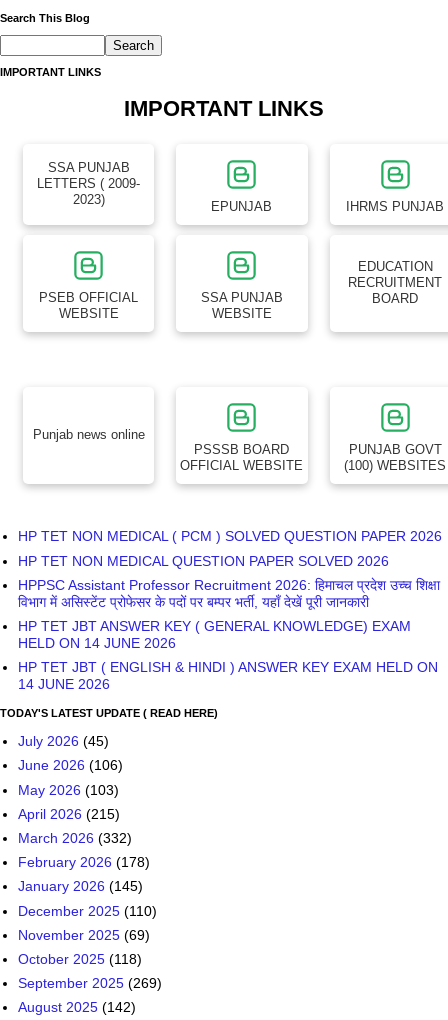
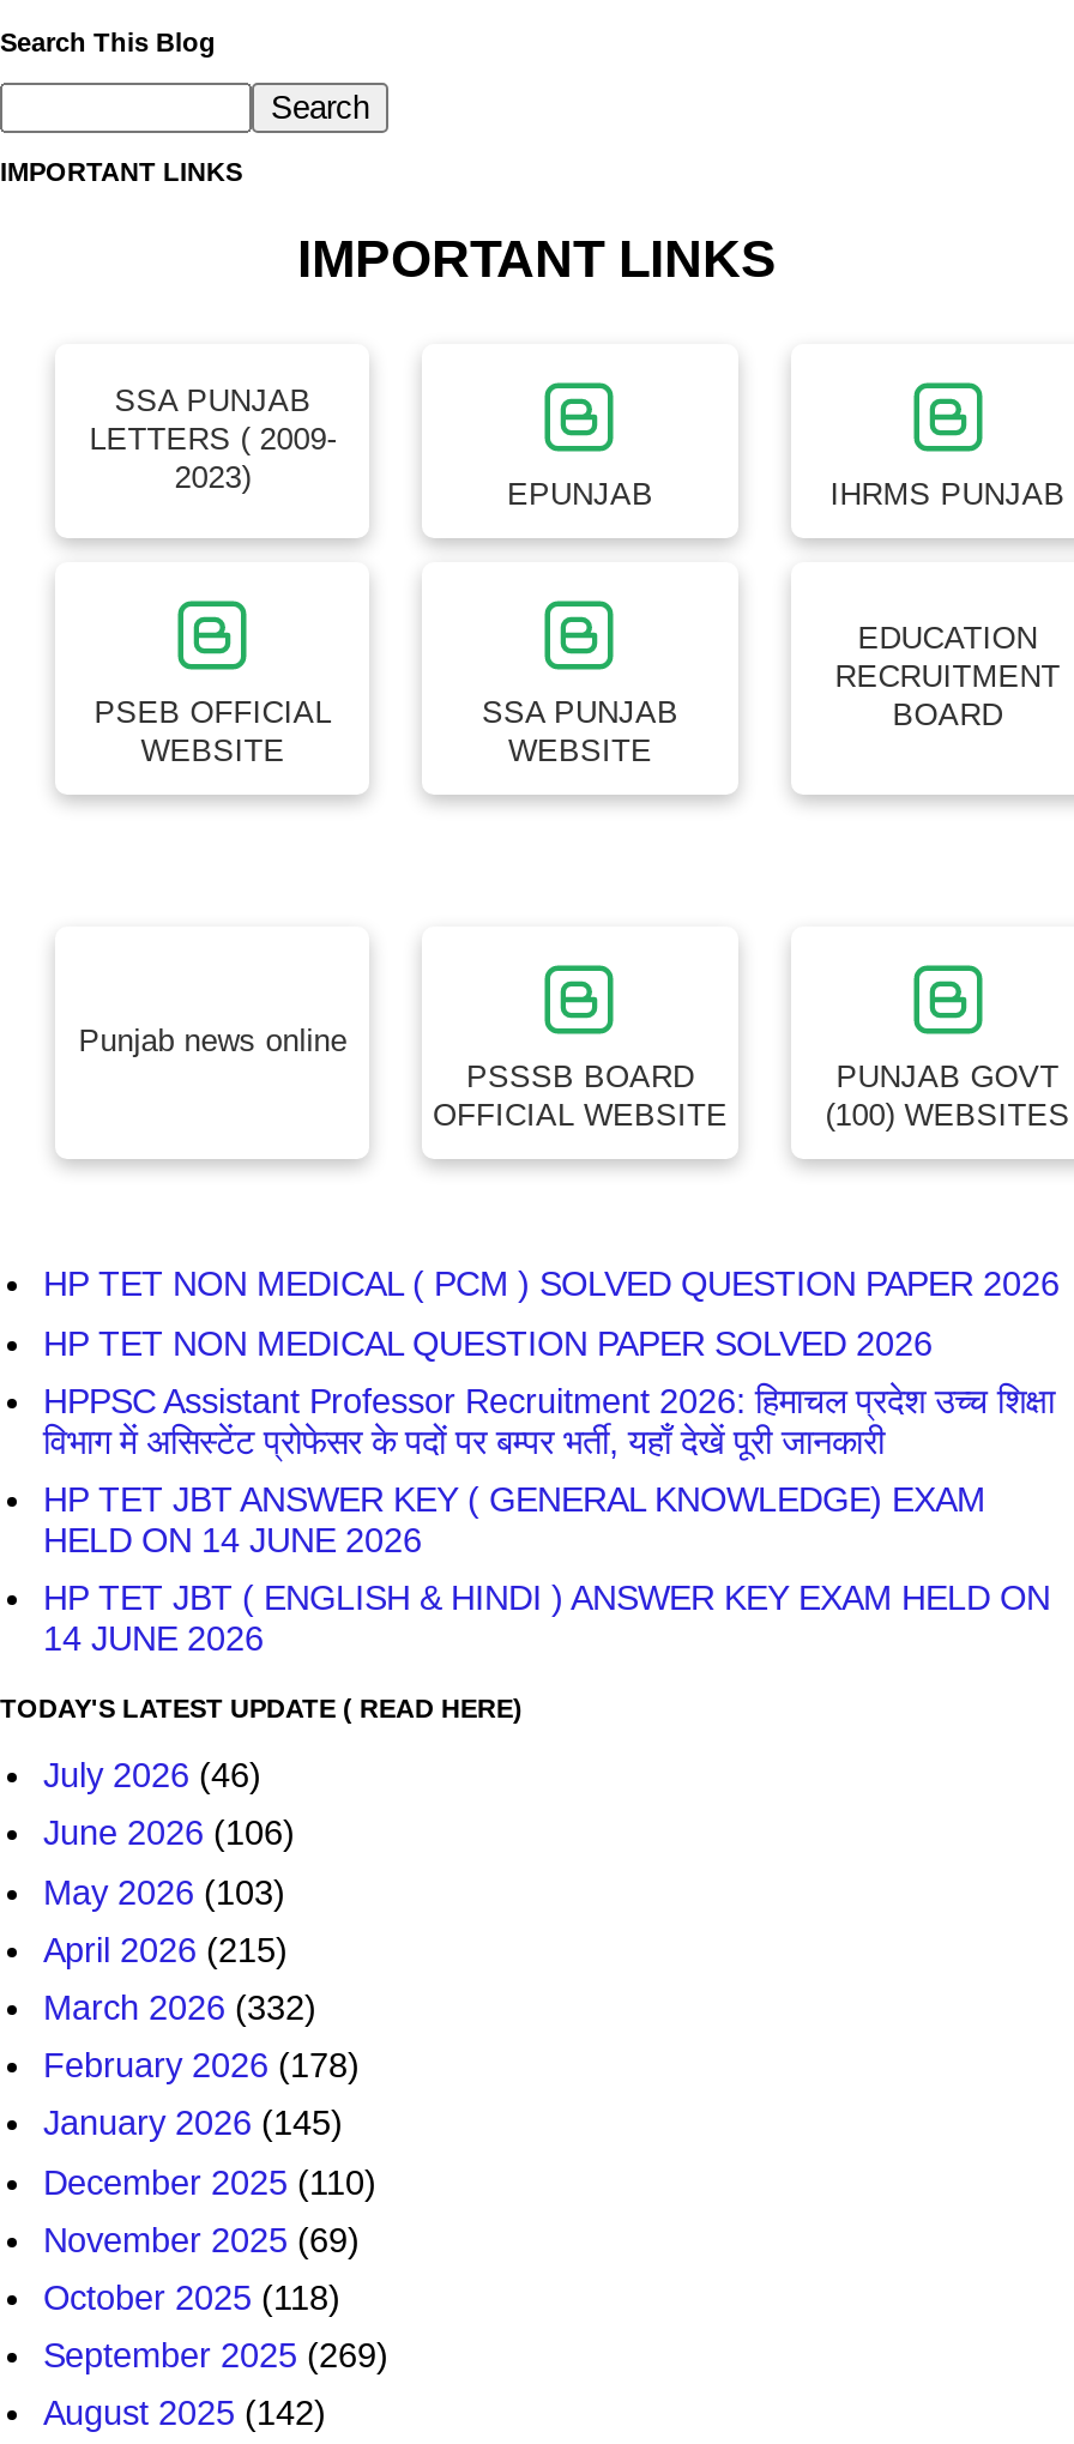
- July 2026 (45)
+ July 2026 (46)
